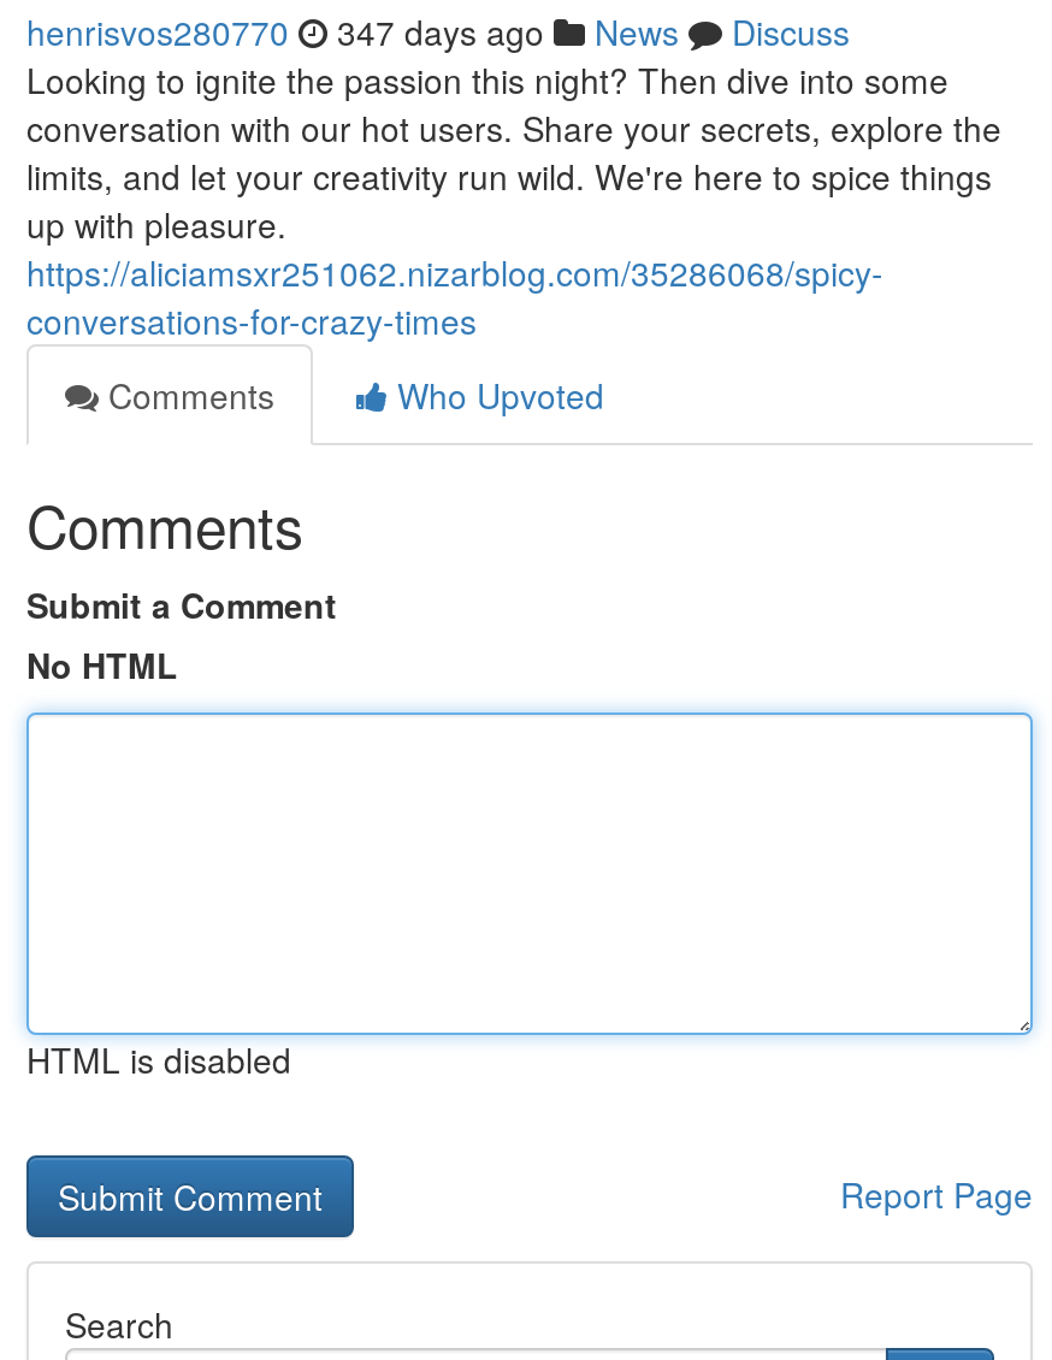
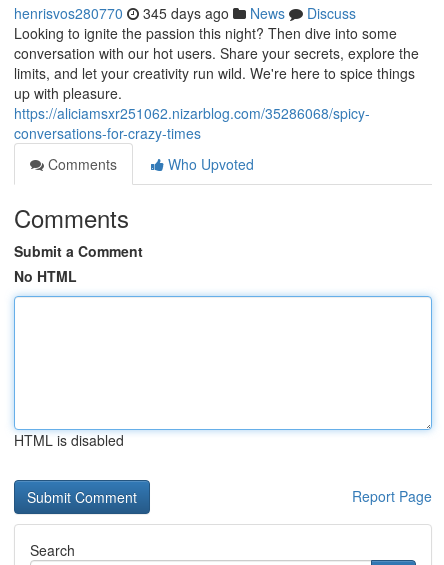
- henrisvos280770 347 days ago News Discuss
+ henrisvos280770 345 days ago News Discuss
